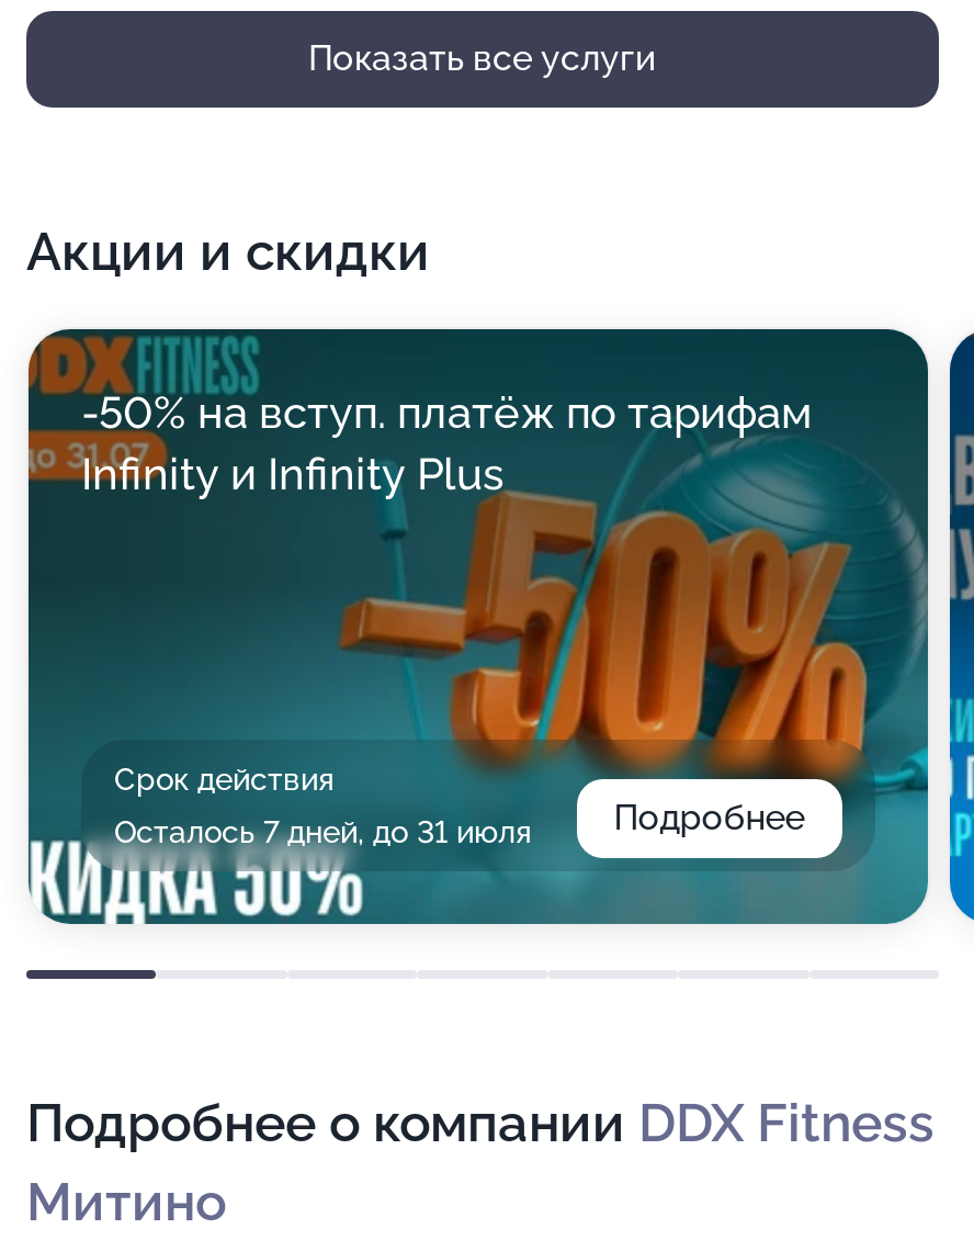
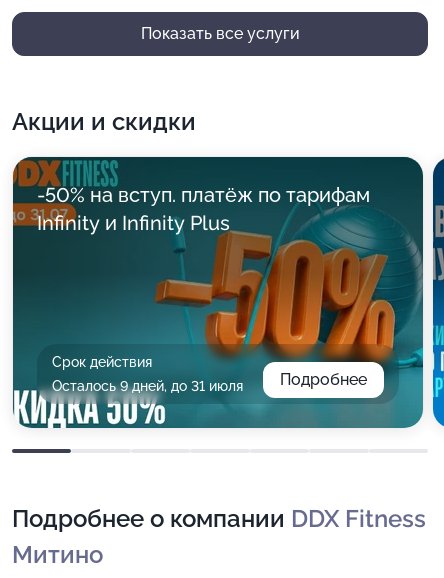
- Осталось 7 дней, до 31 июля
+ Осталось 9 дней, до 31 июля
